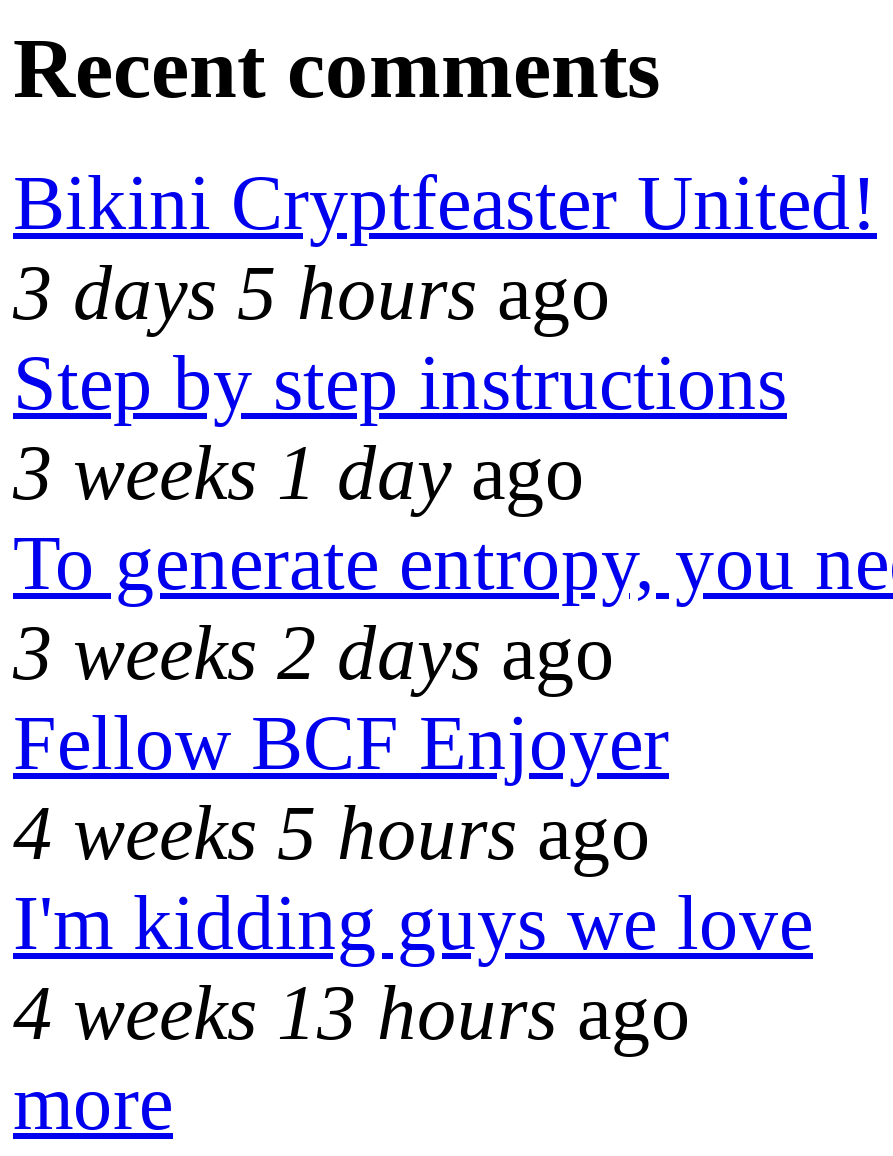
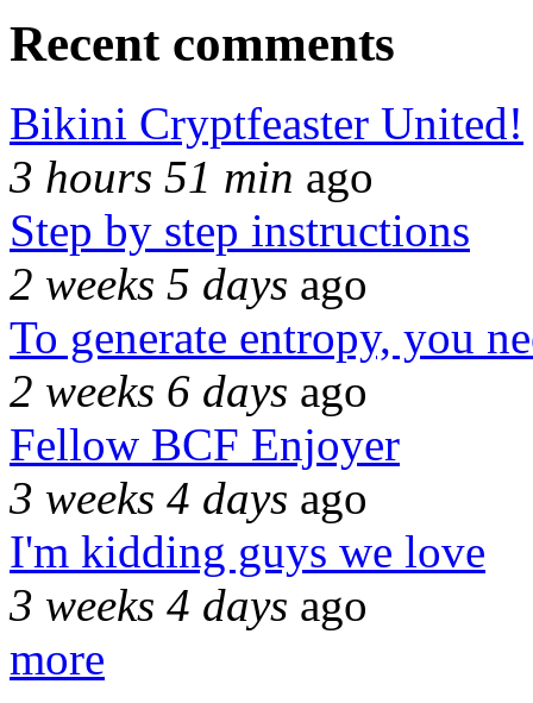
- 3 days 5 hours ago
+ 3 hours 51 min ago

- 3 weeks 1 day ago
+ 2 weeks 5 days ago

- 3 weeks 2 days ago
+ 2 weeks 6 days ago

- 4 weeks 5 hours ago
+ 3 weeks 4 days ago

- 4 weeks 13 hours ago
+ 3 weeks 4 days ago
